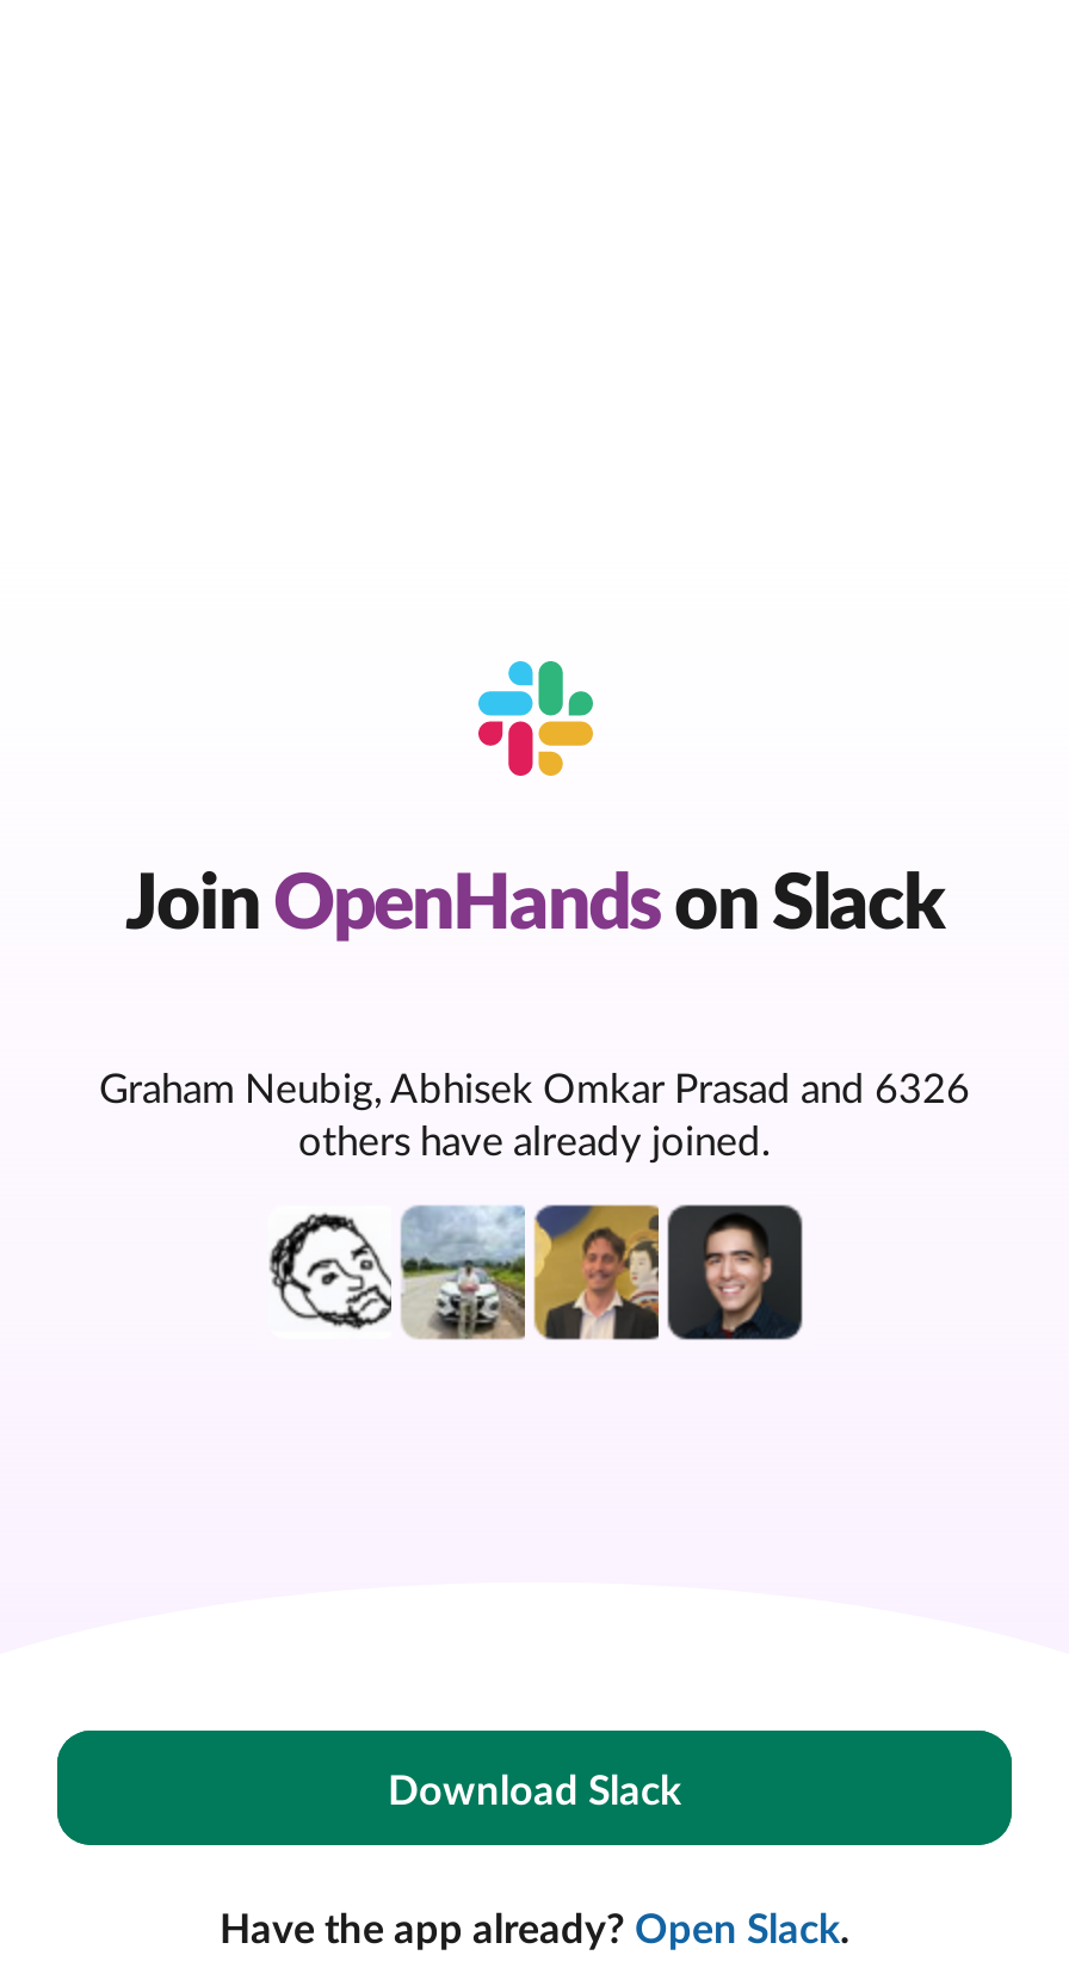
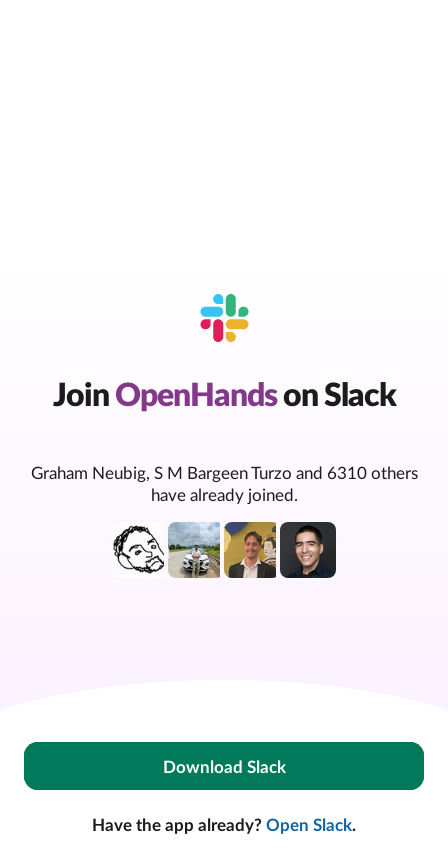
- Graham Neubig, Abhisek Omkar Prasad and 6326
- others have already joined.
+ Graham Neubig, S M Bargeen Turzo and 6310 others
+ have already joined.
